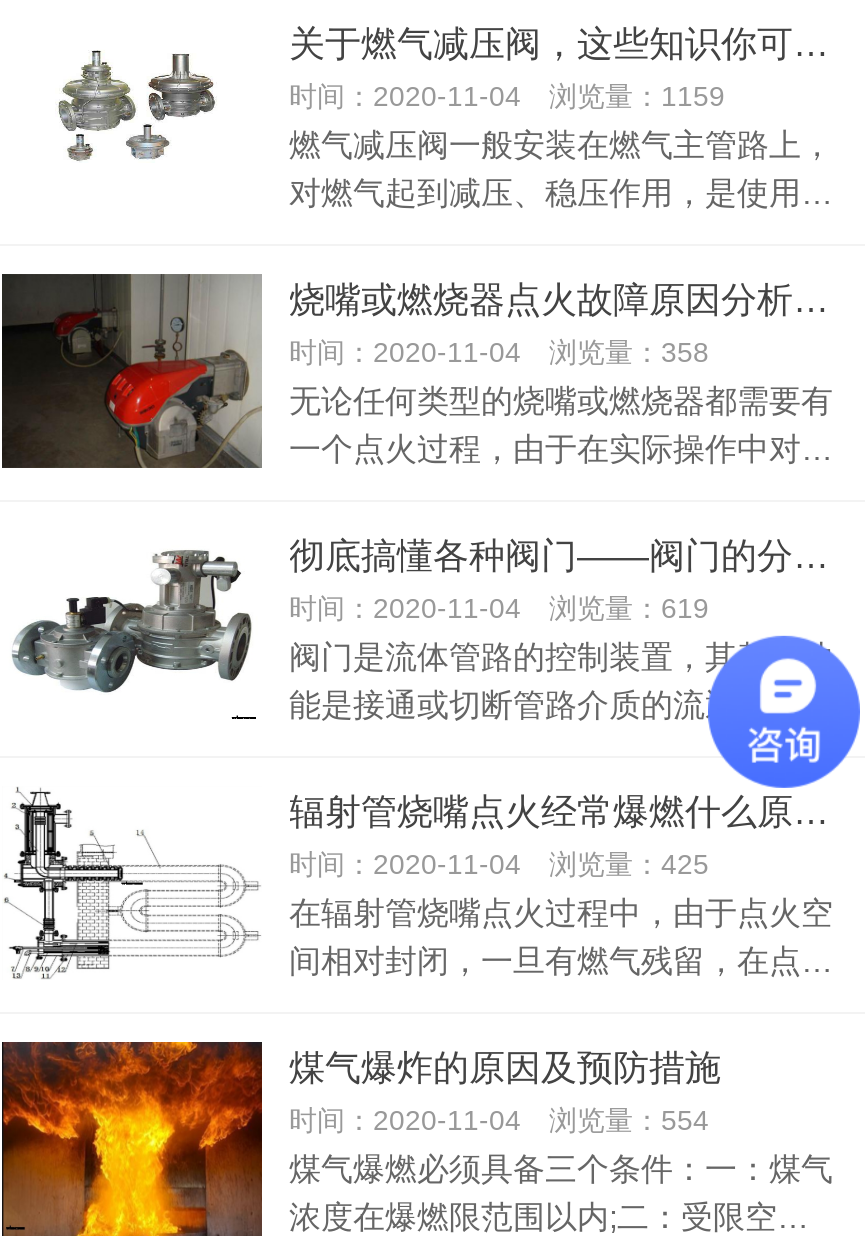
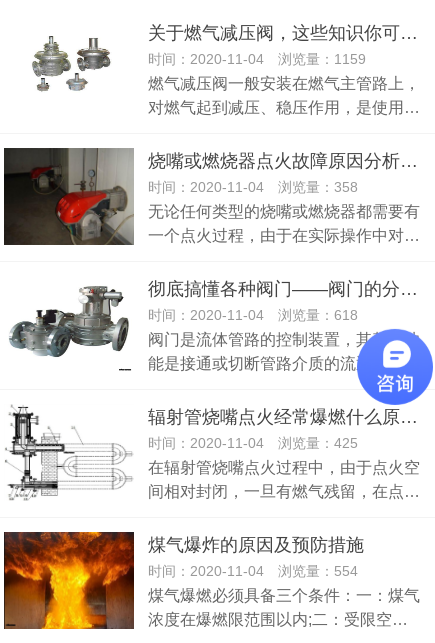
- 时间：2020-11-04 浏览量：619
+ 时间：2020-11-04 浏览量：618
